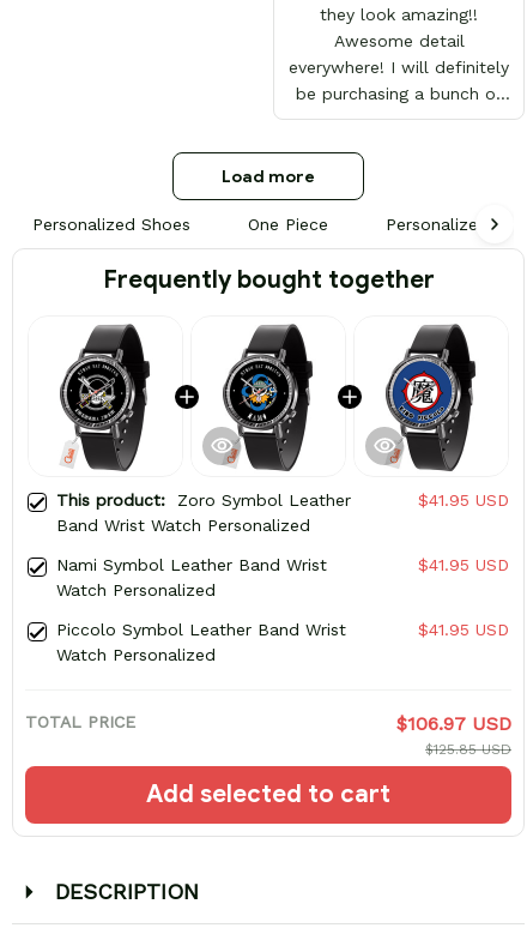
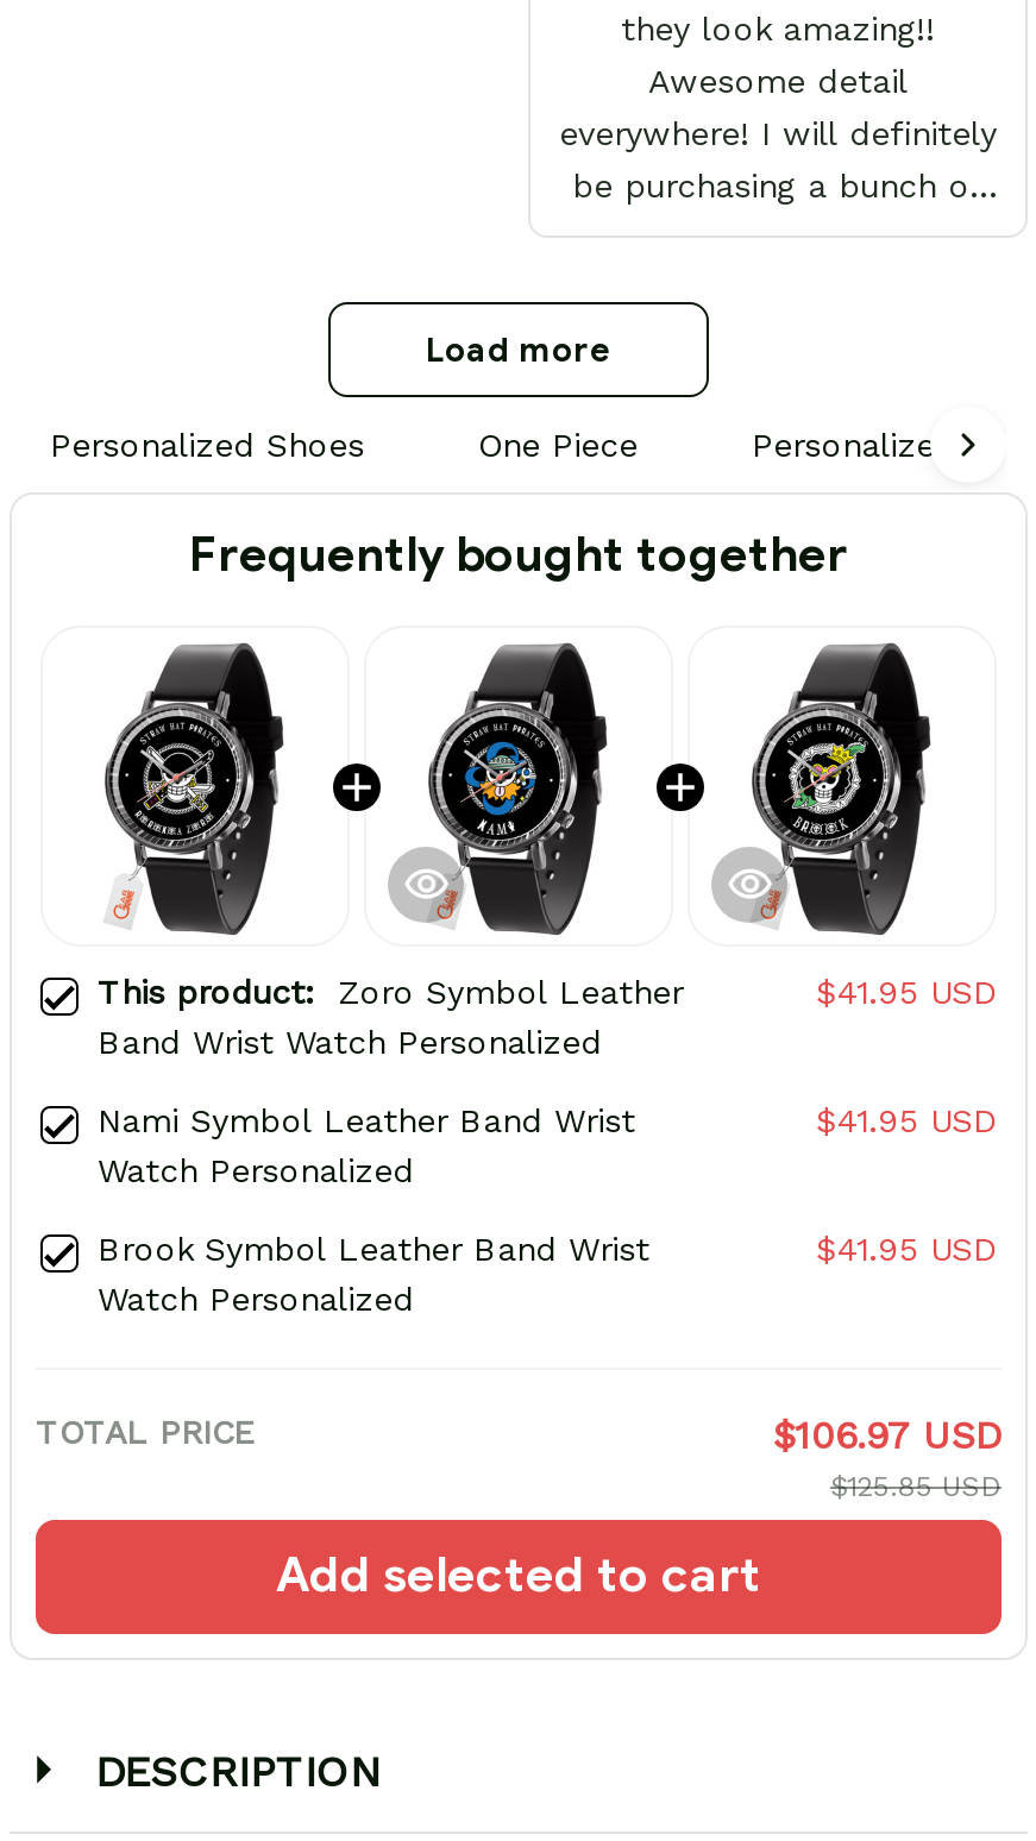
- [image]
+ [image]

- Piccolo Symbol Leather Band Wrist
+ Brook Symbol Leather Band Wrist
